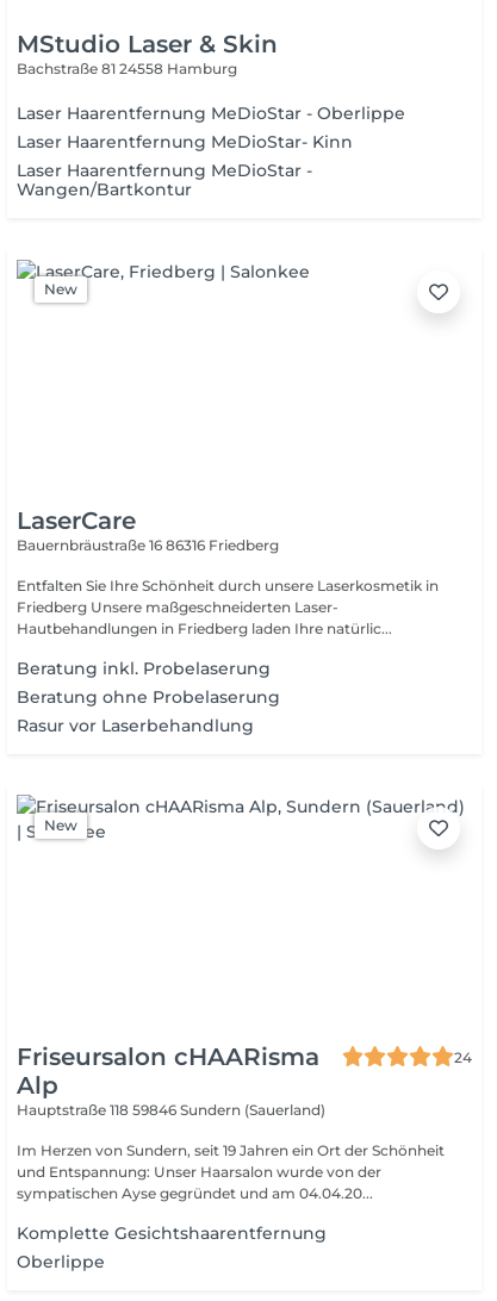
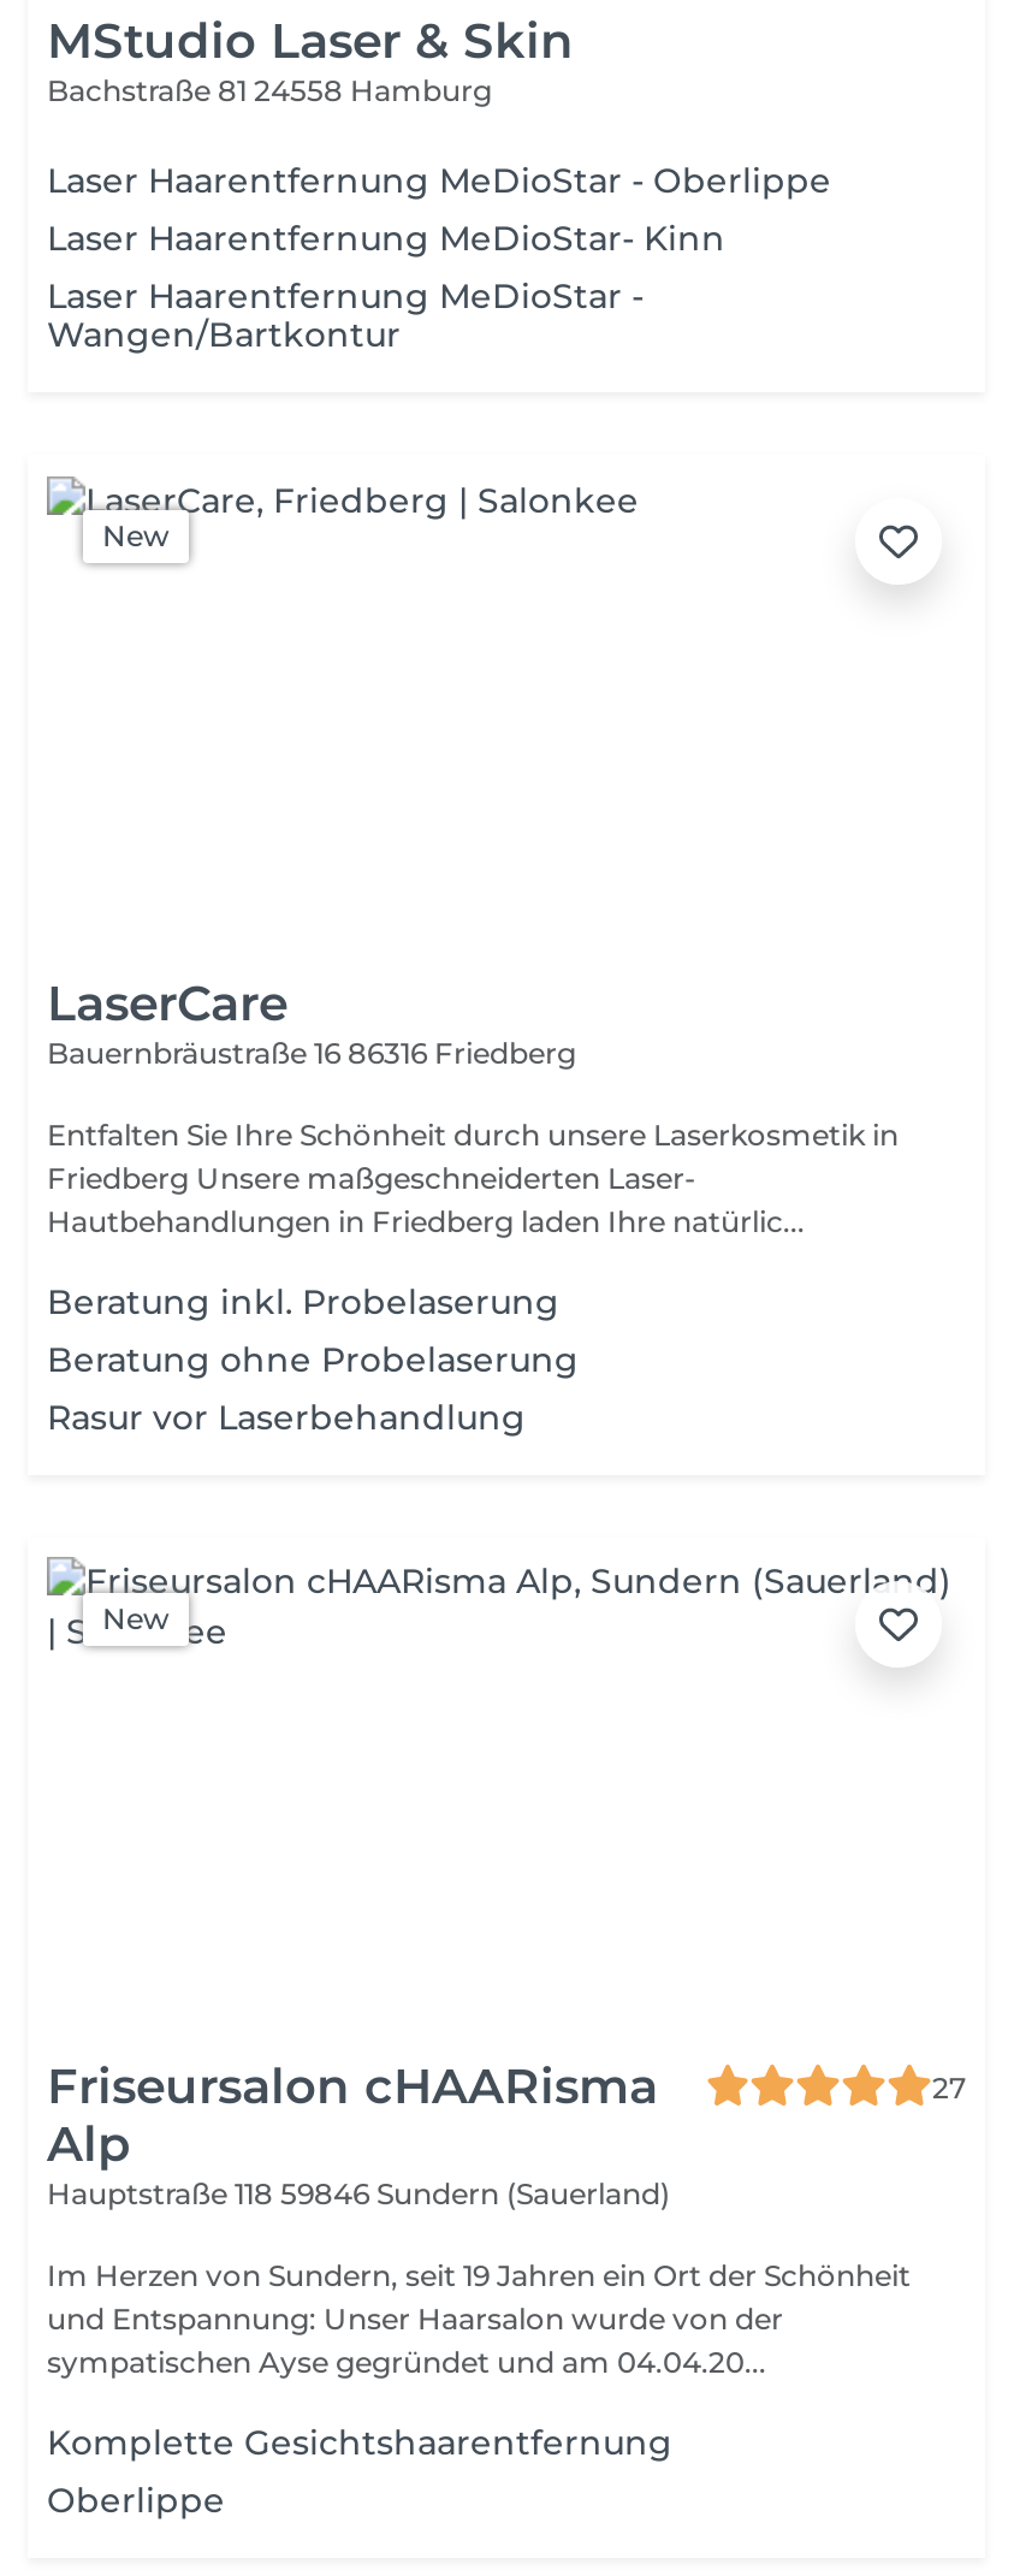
- 24
+ 27
